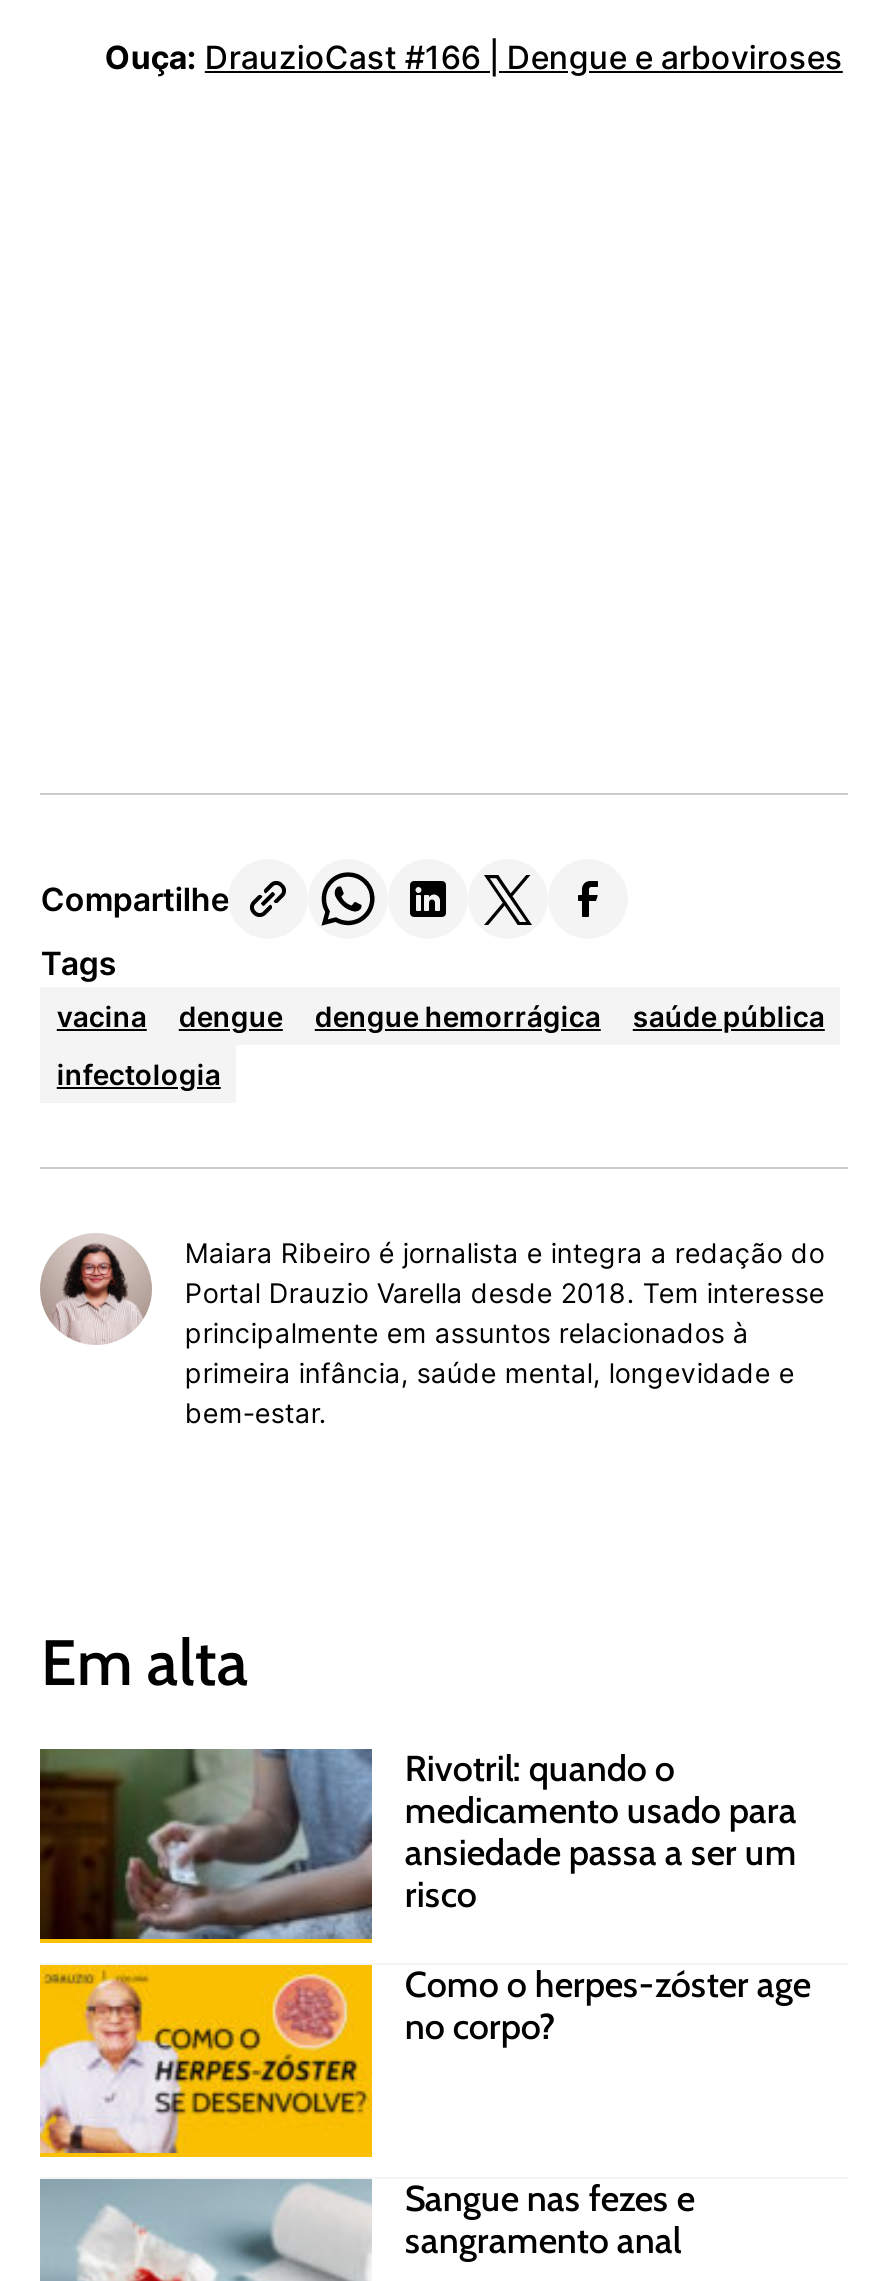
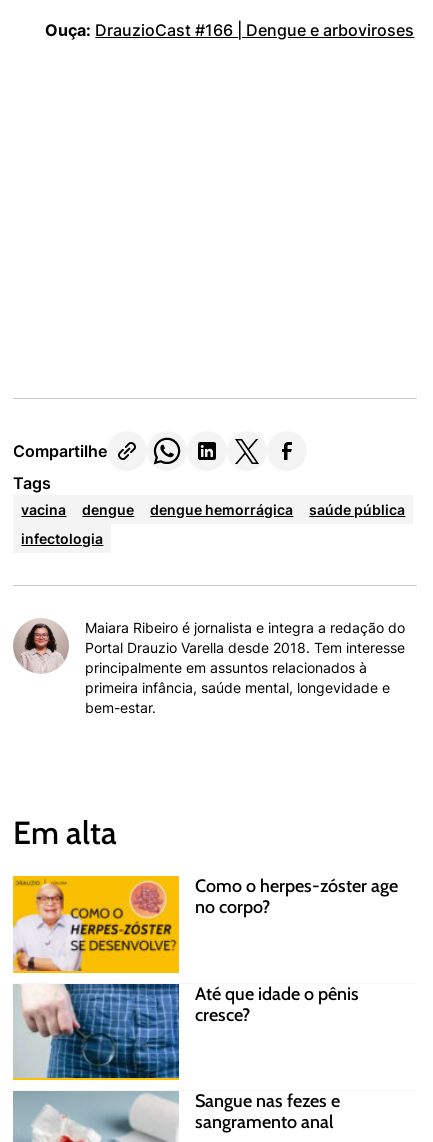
- [image]
- Rivotril: quando o
- medicamento usado para
- ansiedade passa a ser um
- risco

moved up: [image] | Como o herpes-zóster age | no corpo?

+ [image]
+ Até que idade o pênis
+ cresce?
